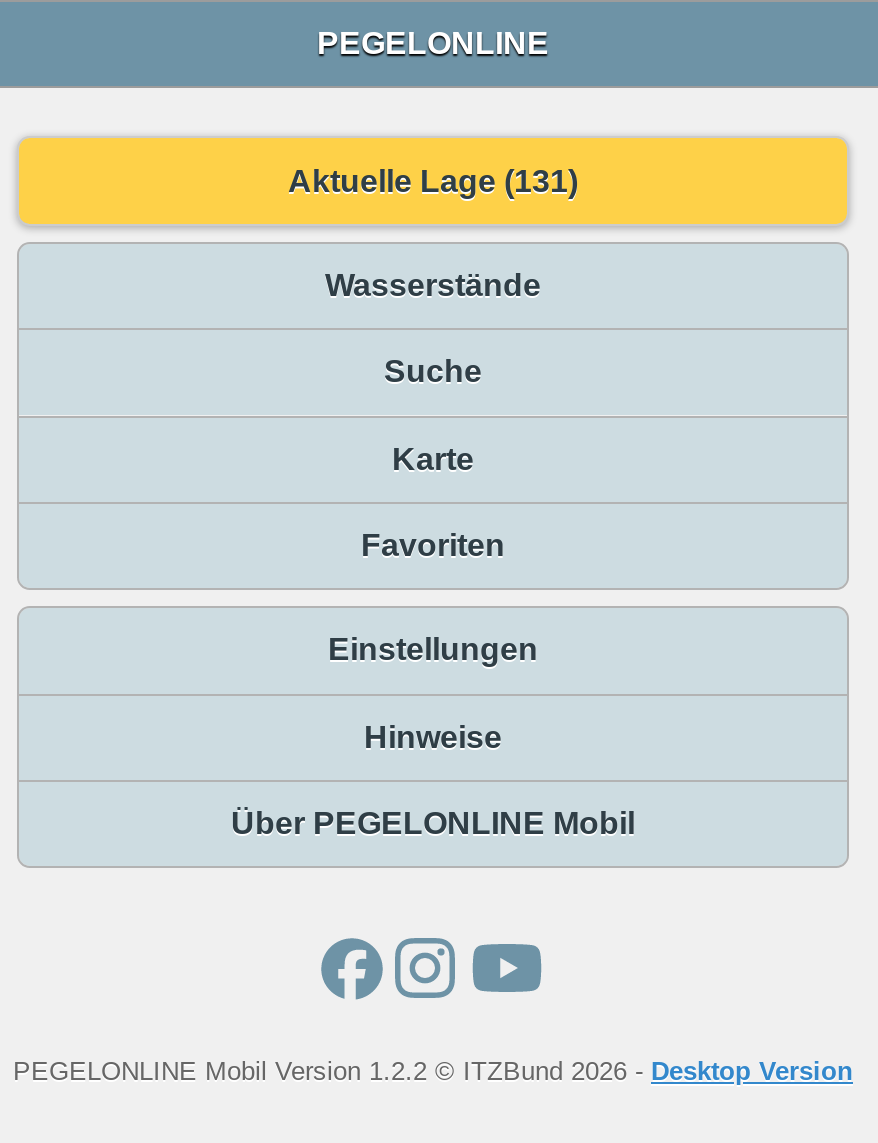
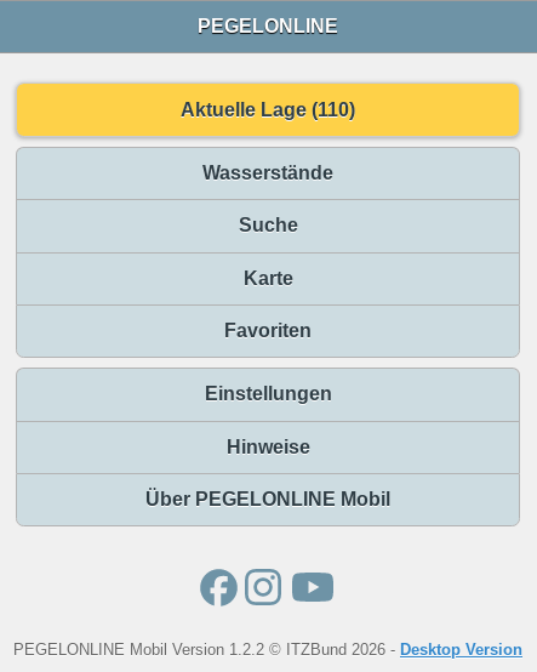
- Aktuelle Lage (131)
+ Aktuelle Lage (110)
